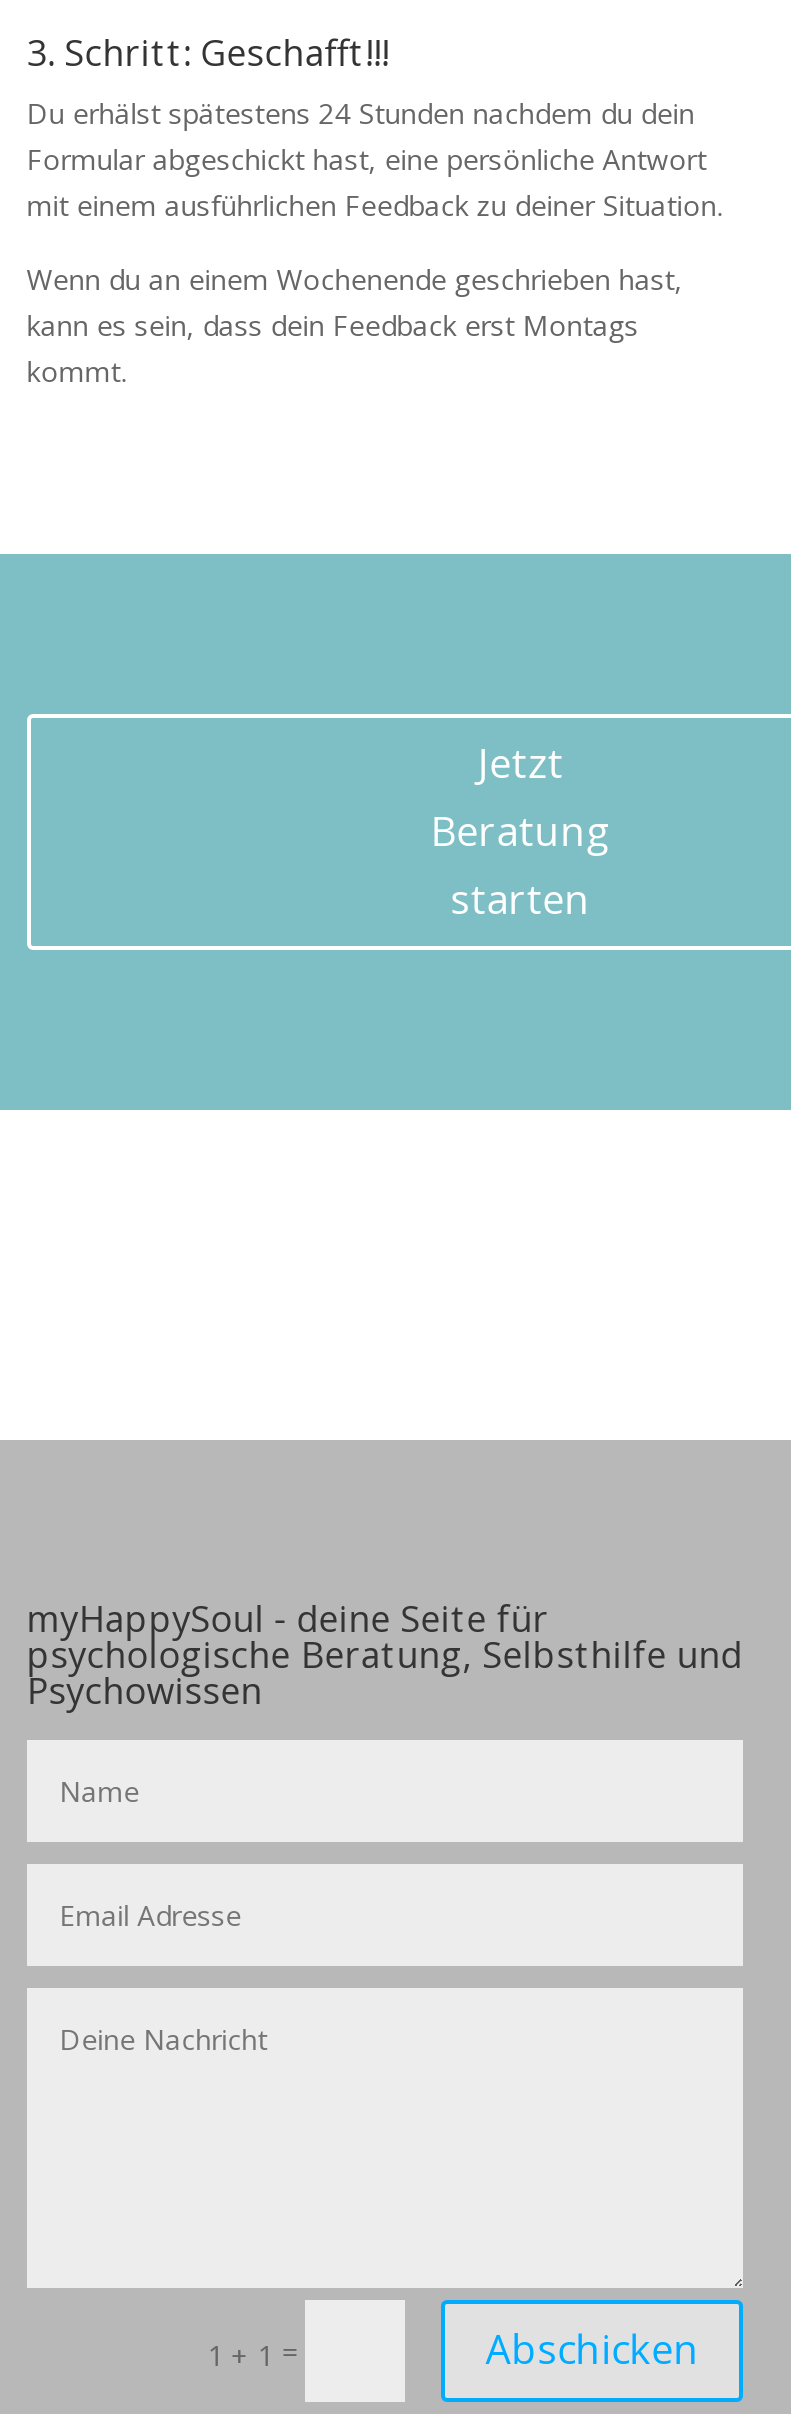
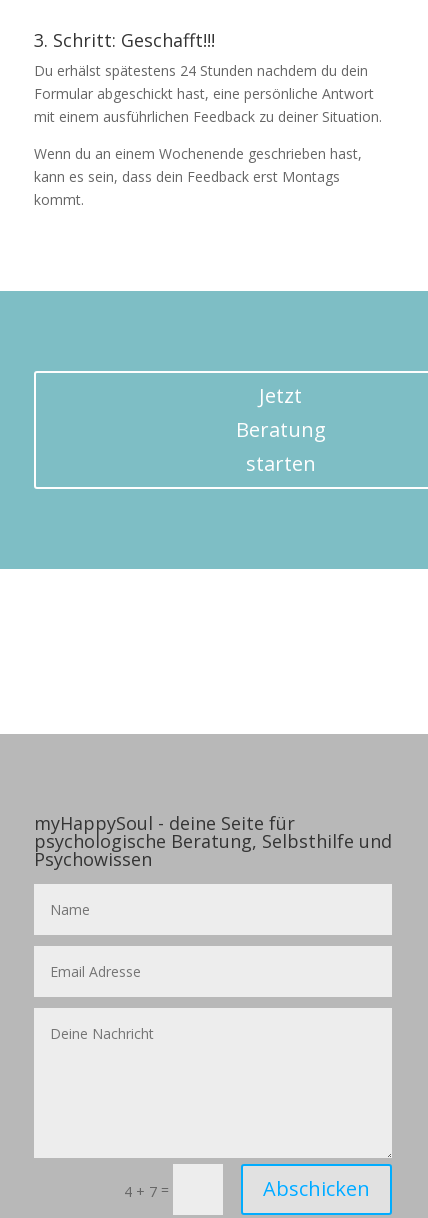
- 1 + 1 =
+ 4 + 7 =
